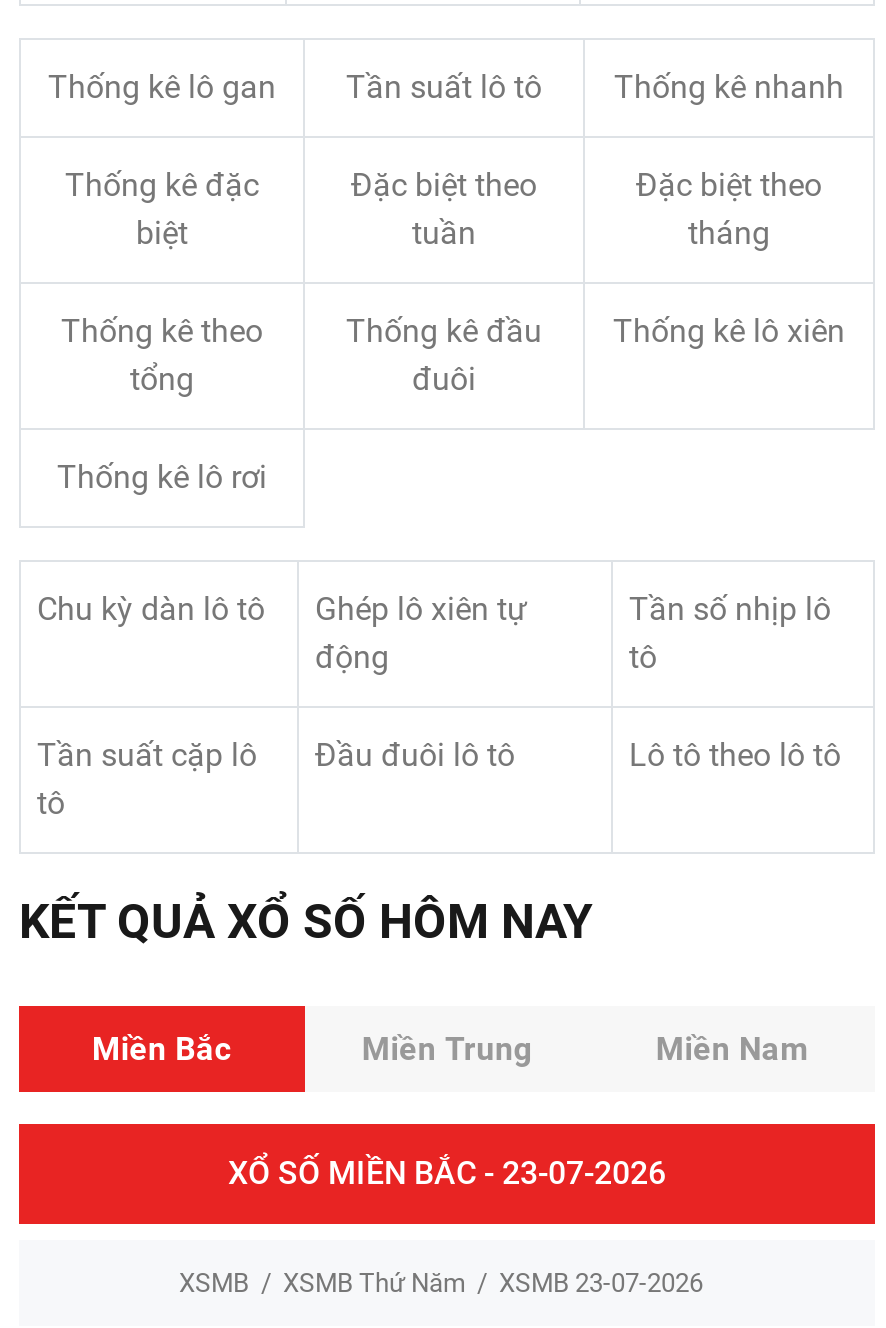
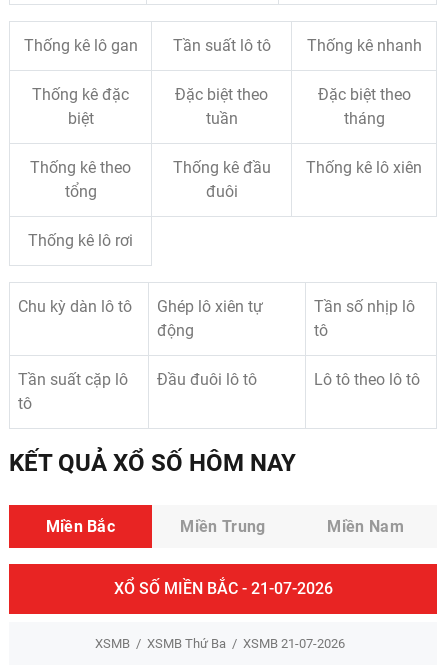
- XỔ SỐ MIỀN BẮC - 23-07-2026
+ XỔ SỐ MIỀN BẮC - 21-07-2026

- XSMB Thứ Năm
+ XSMB Thứ Ba

- XSMB 23-07-2026
+ XSMB 21-07-2026
